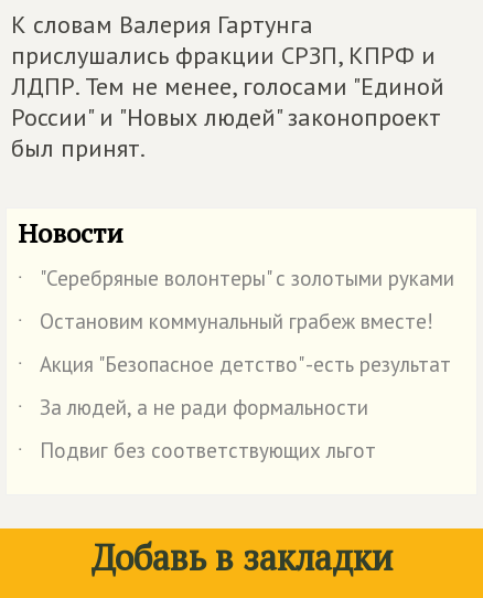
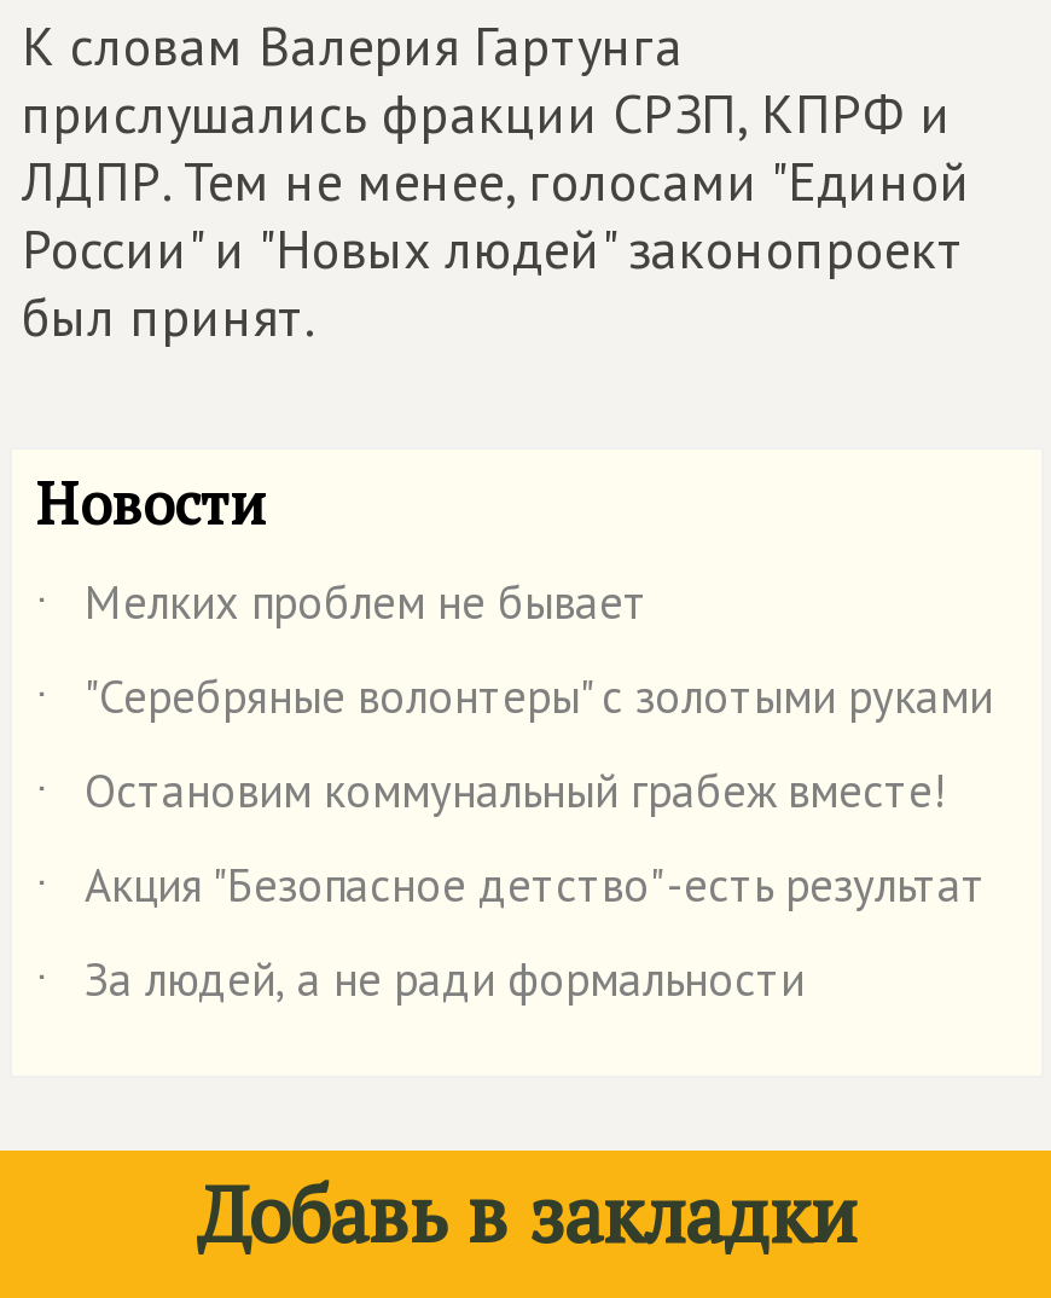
+ ˙ Мелких проблем не бывает

moved down: ˙ "Серебряные волонтеры" с золотыми руками | ˙ Остановим коммунальный грабеж вместе! | ˙ Акция "Безопасное детство" -есть результат | ˙ За людей, а не ради формальности

- ˙ Подвиг без соответствующих льгот
